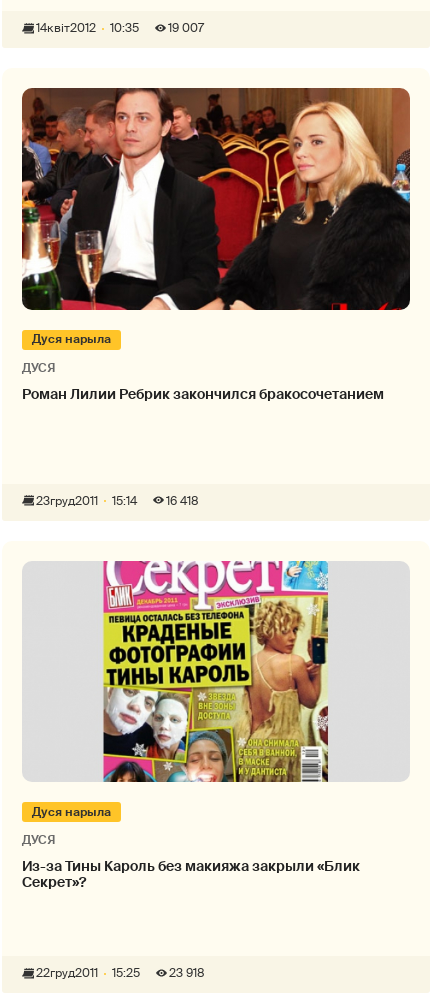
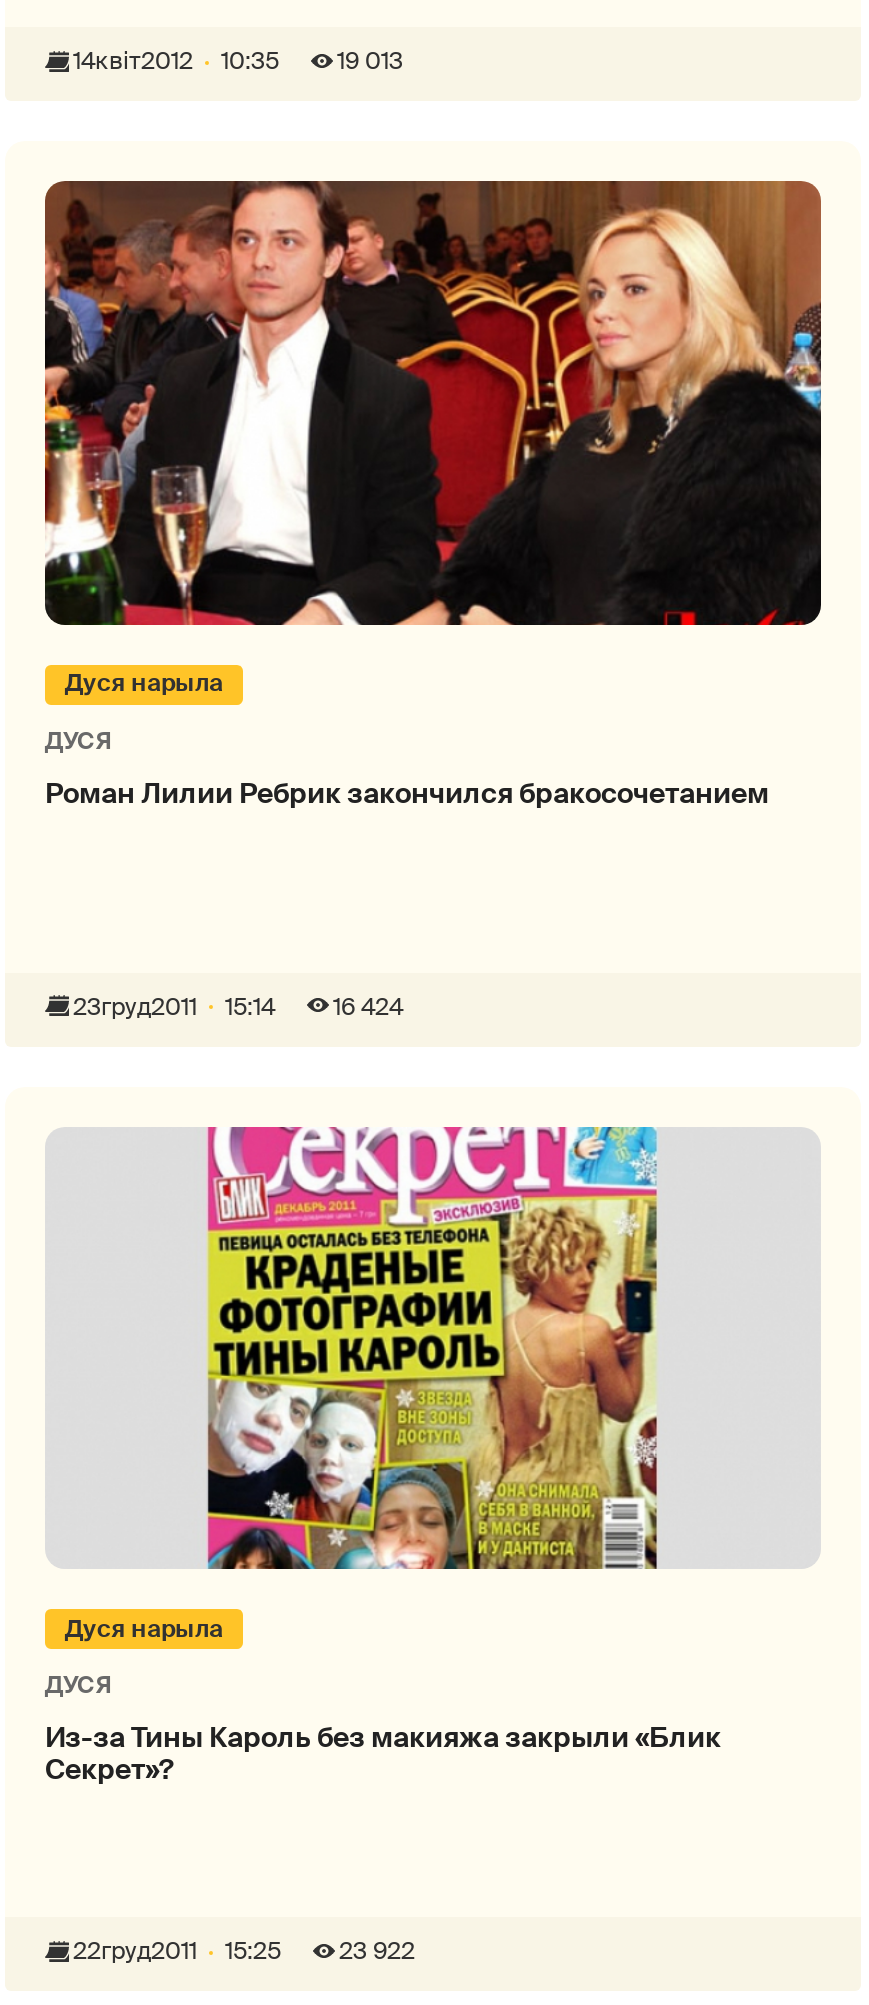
- 14квіт2012 10:35 19 007
+ 14квіт2012 10:35 19 013

- 16 418
+ 16 424

- 22груд2011 15:25 23 918
+ 22груд2011 15:25 23 922
